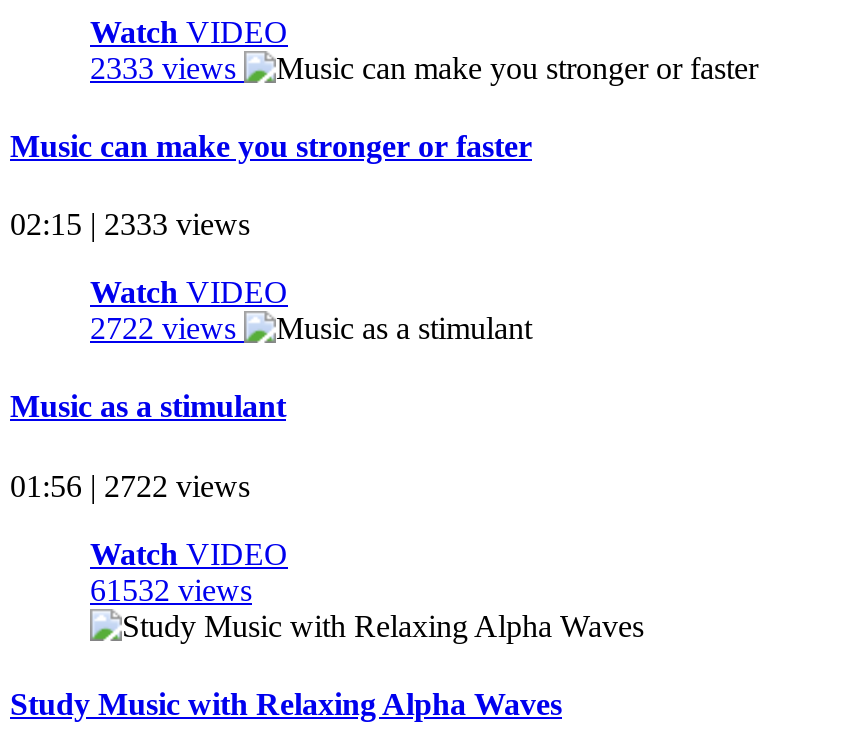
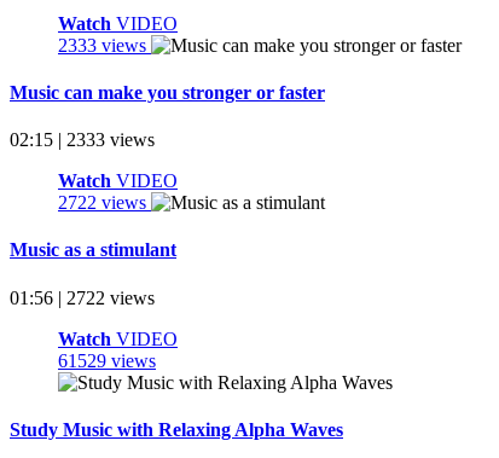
- 61532 views
+ 61529 views
